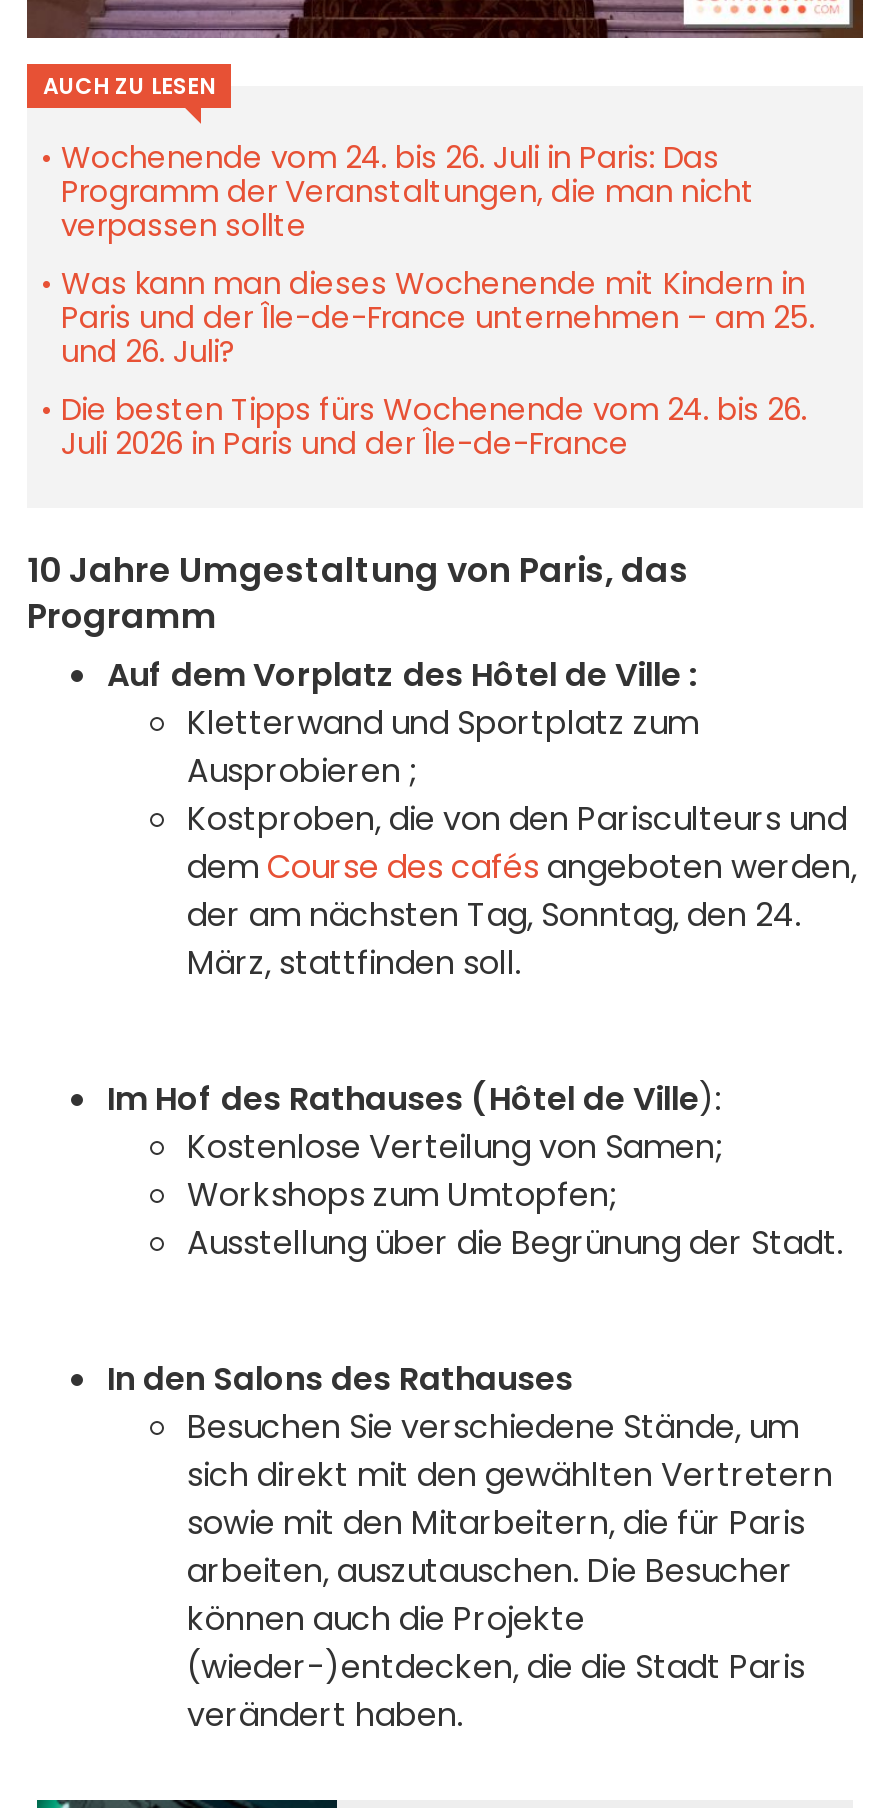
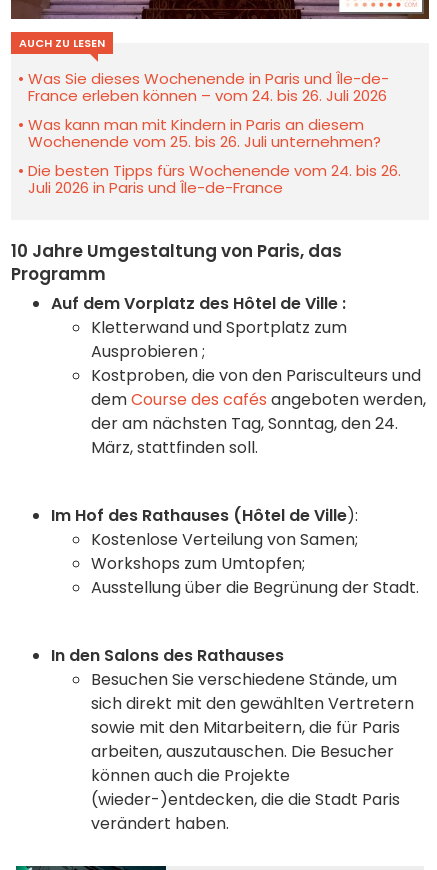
- Wochenende vom 24. bis 26. Juli in Paris: Das
- Programm der Veranstaltungen, die man nicht
- verpassen sollte
- Was kann man dieses Wochenende mit Kindern in
- Paris und der Île-de-France unternehmen – am 25.
- und 26. Juli?
+ Was Sie dieses Wochenende in Paris und Île-de-
+ France erleben können – vom 24. bis 26. Juli 2026
+ Was kann man mit Kindern in Paris an diesem
+ Wochenende vom 25. bis 26. Juli unternehmen?

- Juli 2026 in Paris und der Île-de-France
+ Juli 2026 in Paris und Île-de-France
